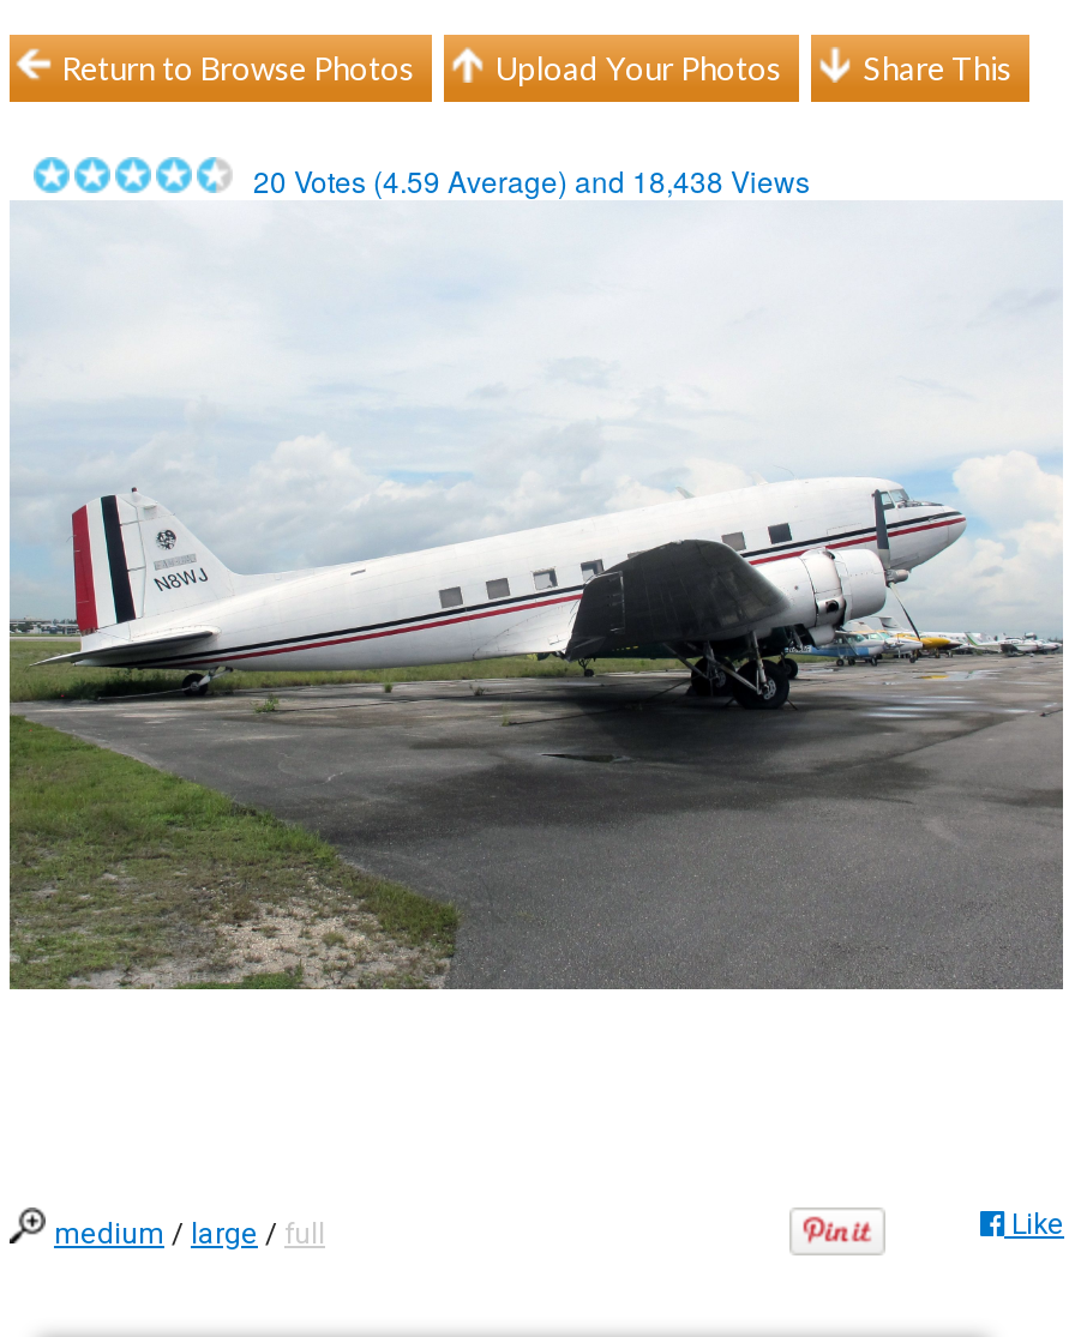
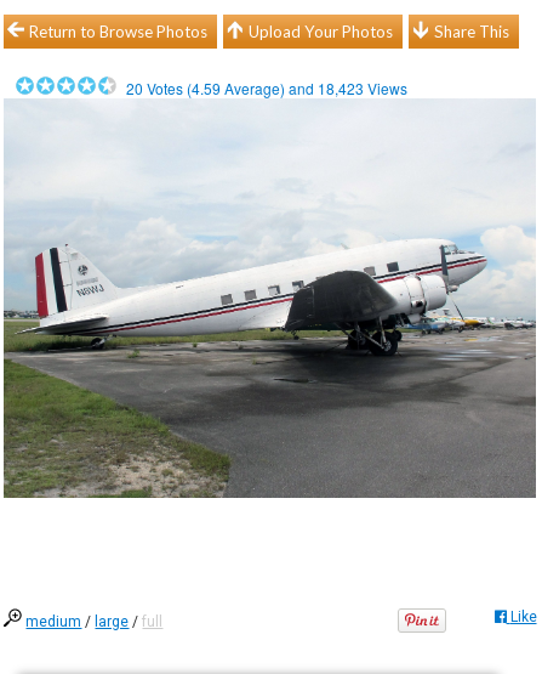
- 20 Votes (4.59 Average) and 18,438 Views
+ 20 Votes (4.59 Average) and 18,423 Views
